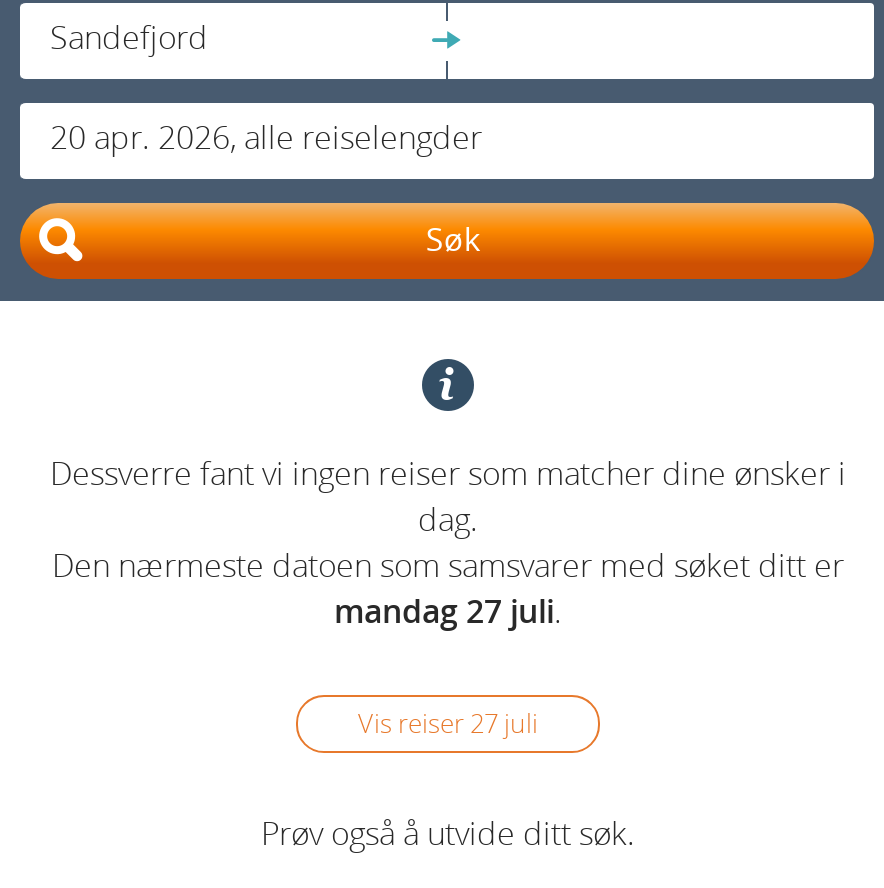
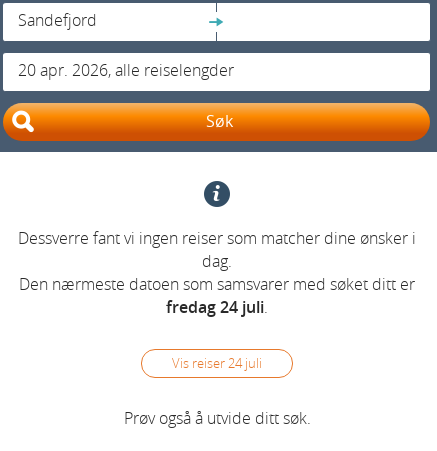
- mandag 27 juli.
+ fredag 24 juli.

- Vis reiser 27 juli
+ Vis reiser 24 juli
